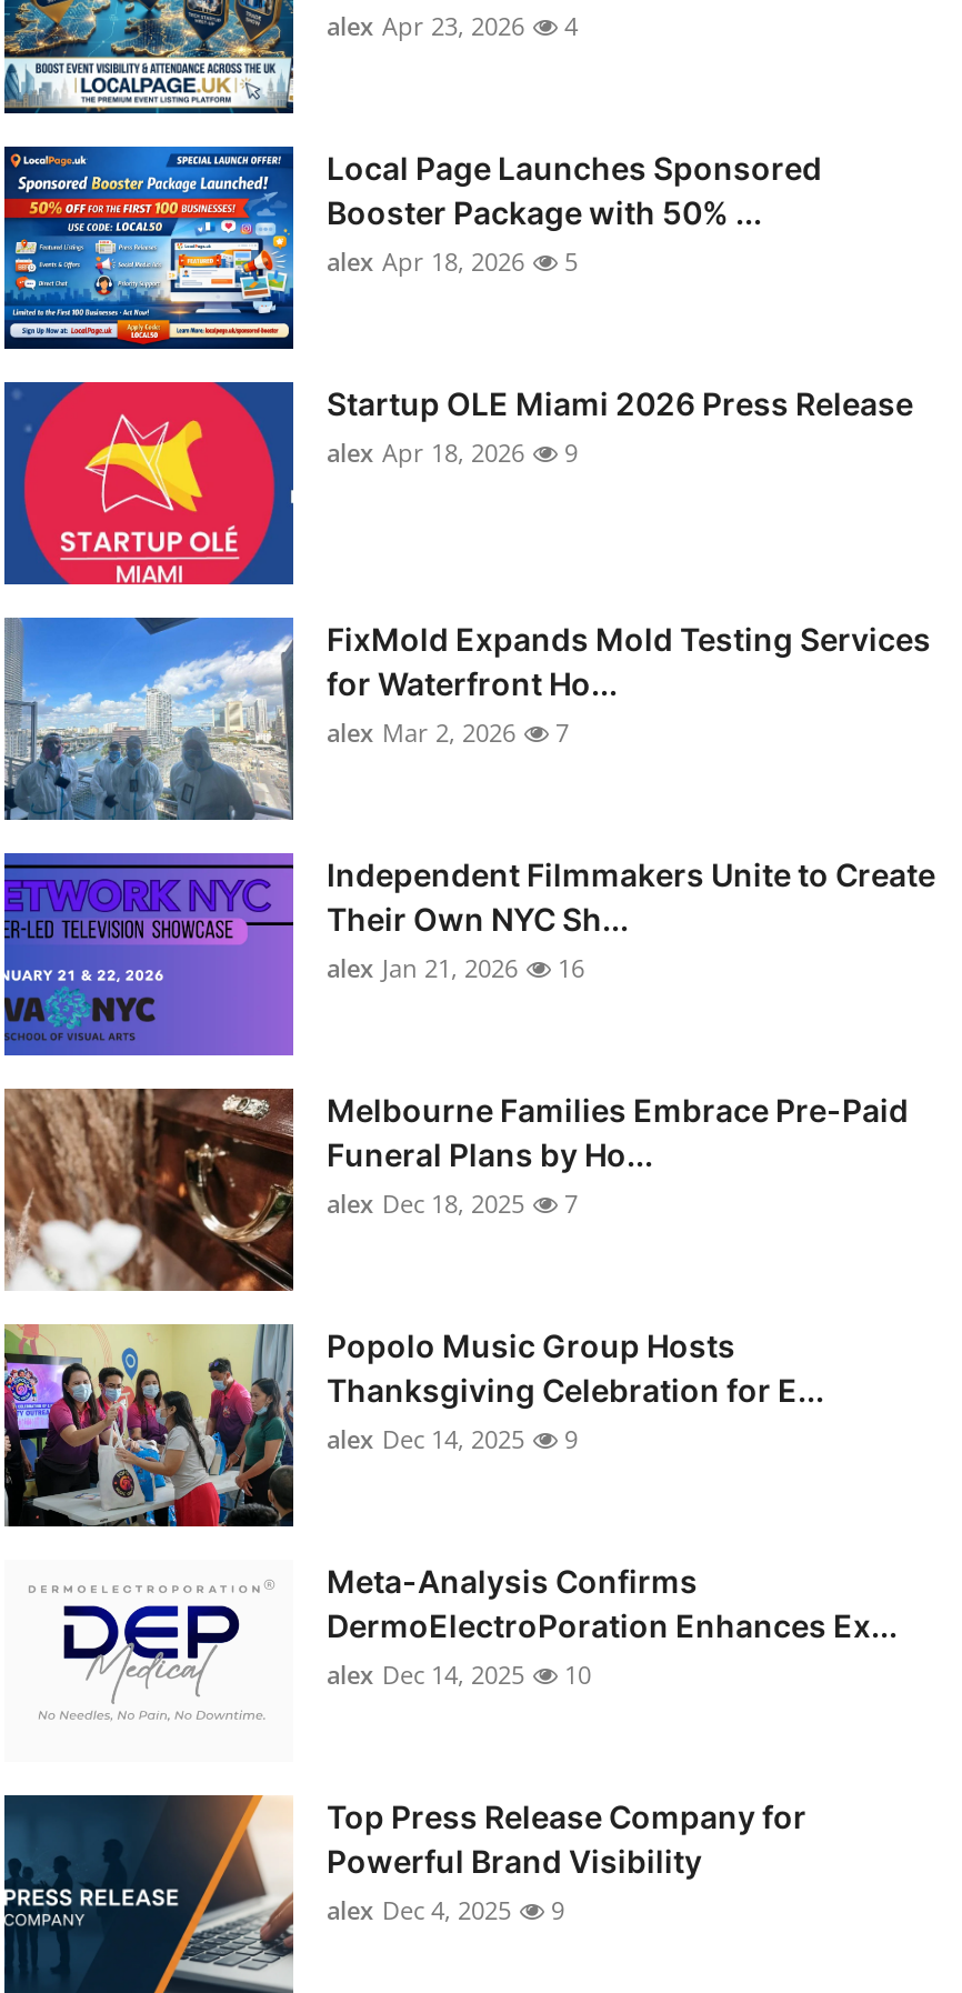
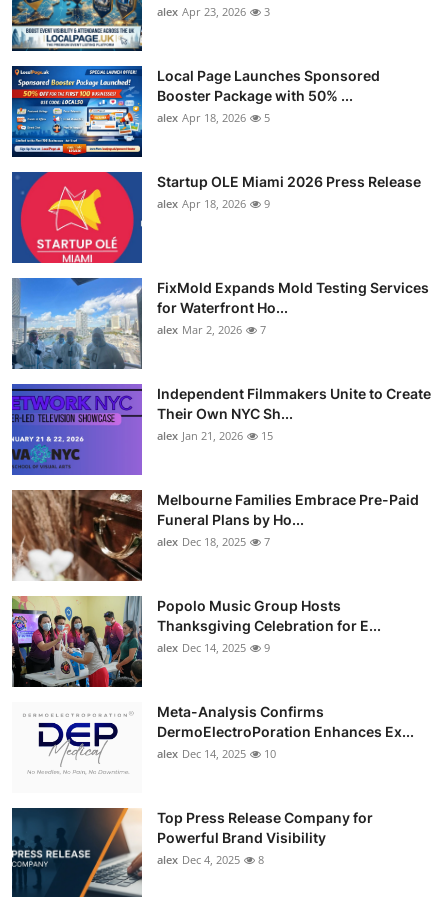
- alex Apr 23, 2026 4
+ alex Apr 23, 2026 3

- alex Jan 21, 2026 16
+ alex Jan 21, 2026 15

- alex Dec 4, 2025 9
+ alex Dec 4, 2025 8
